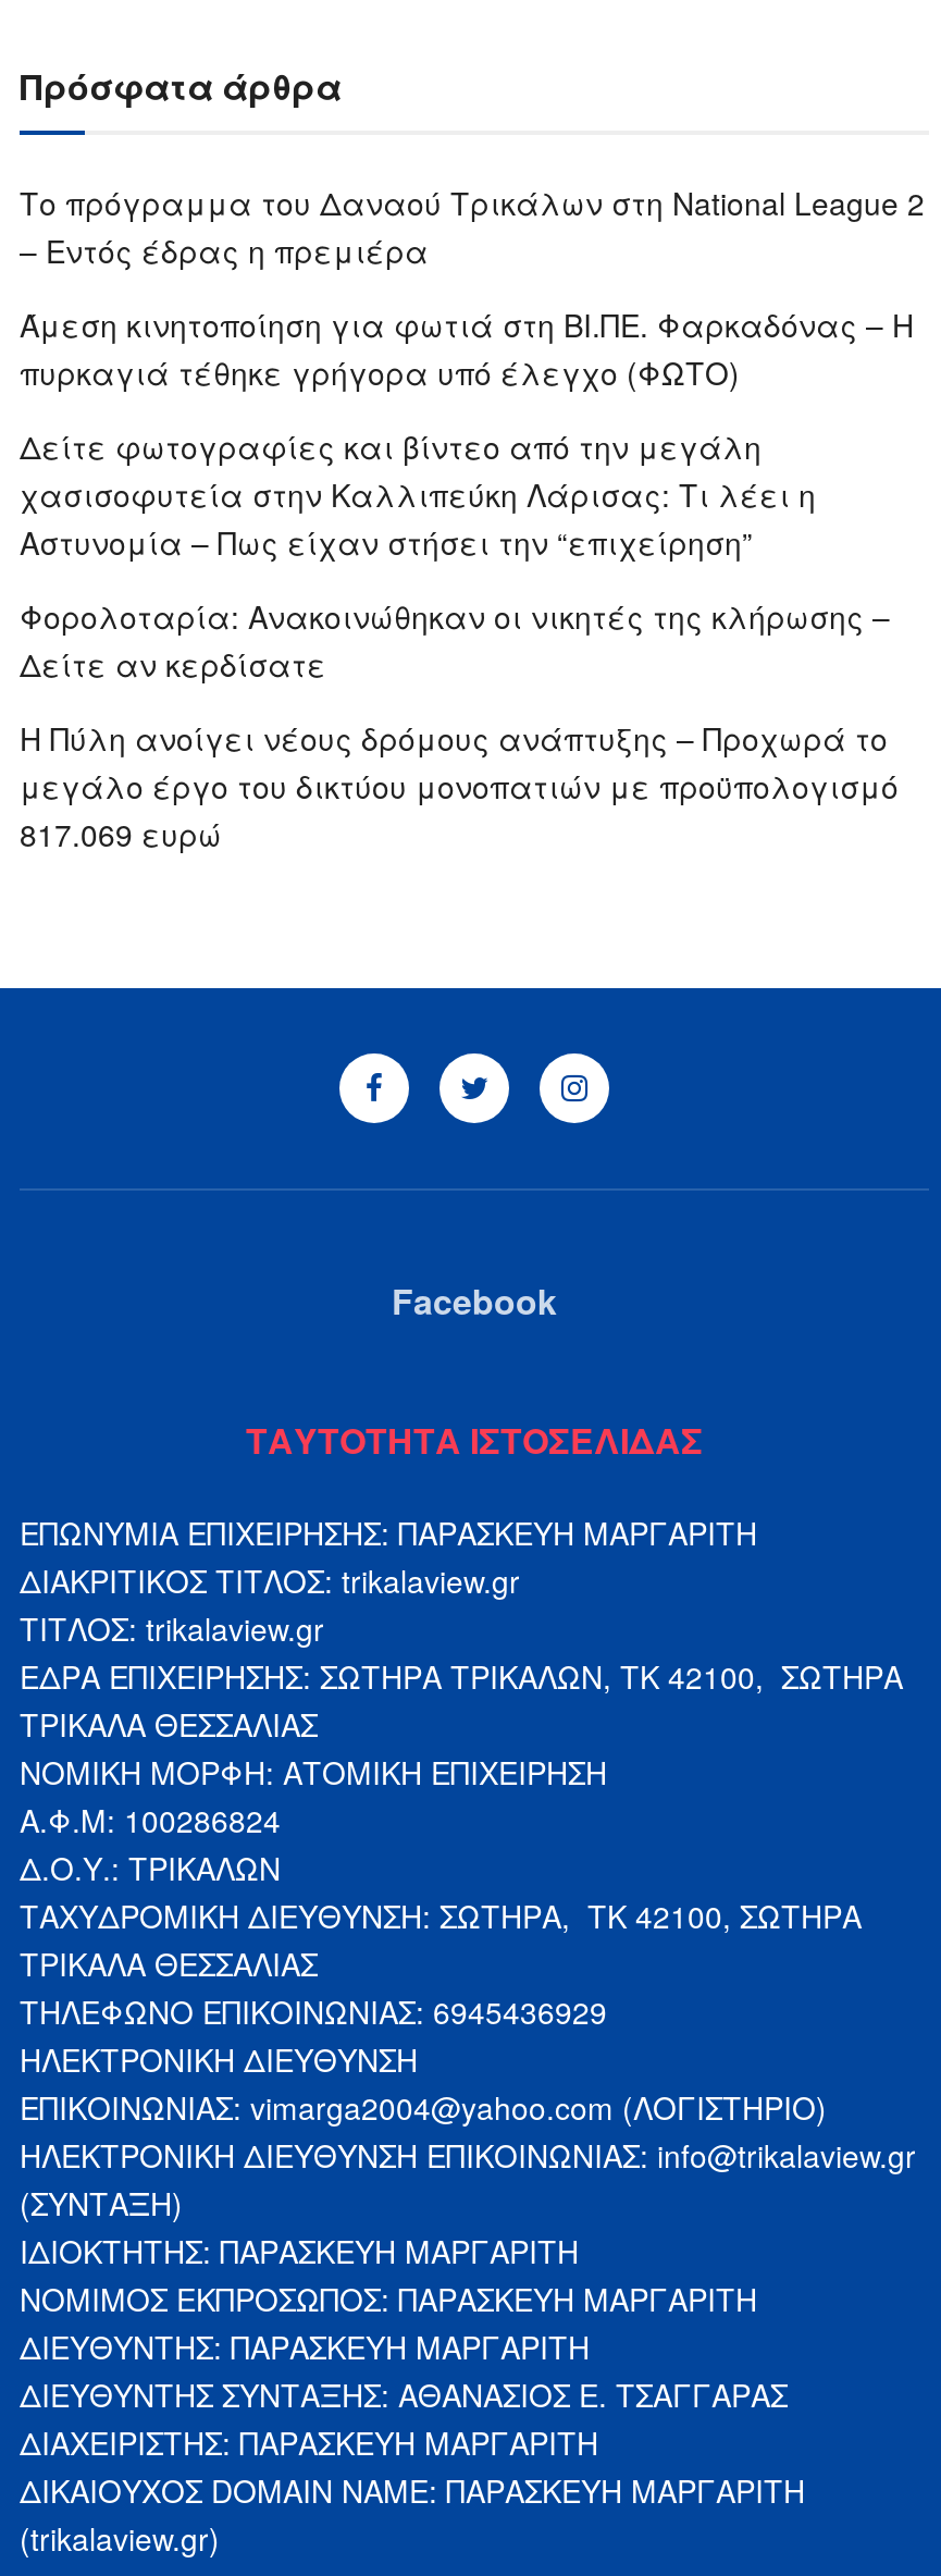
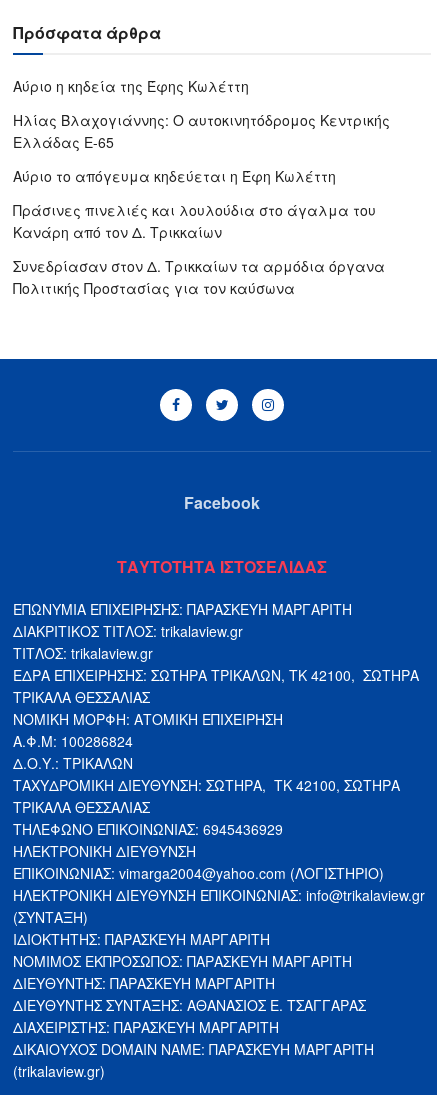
- Το πρόγραμμα του Δαναού Τρικάλων στη National League 2
- – Εντός έδρας η πρεμιέρα
+ Αύριο η κηδεία της Έφης Κωλέττη

- Άμεση κινητοποίηση για φωτιά στη ΒΙ.ΠΕ. Φαρκαδόνας – Η
- πυρκαγιά τέθηκε γρήγορα υπό έλεγχο (ΦΩΤΟ)
+ Ηλίας Βλαχογιάννης: Ο αυτοκινητόδρομος Κεντρικής
+ Ελλάδας Ε-65

- Δείτε φωτογραφίες και βίντεο από την μεγάλη
- χασισοφυτεία στην Καλλιπεύκη Λάρισας: Τι λέει η
- Αστυνομία – Πως είχαν στήσει την “επιχείρηση”
+ Αύριο το απόγευμα κηδεύεται η Έφη Κωλέττη

- Φορολοταρία: Ανακοινώθηκαν οι νικητές της κλήρωσης –
- Δείτε αν κερδίσατε
+ Πράσινες πινελιές και λουλούδια στο άγαλμα του
+ Κανάρη από τον Δ. Τρικκαίων

- Η Πύλη ανοίγει νέους δρόμους ανάπτυξης – Προχωρά το
- μεγάλο έργο του δικτύου μονοπατιών με προϋπολογισμό
- 817.069 ευρώ
+ Συνεδρίασαν στον Δ. Τρικκαίων τα αρμόδια όργανα
+ Πολιτικής Προστασίας για τον καύσωνα
